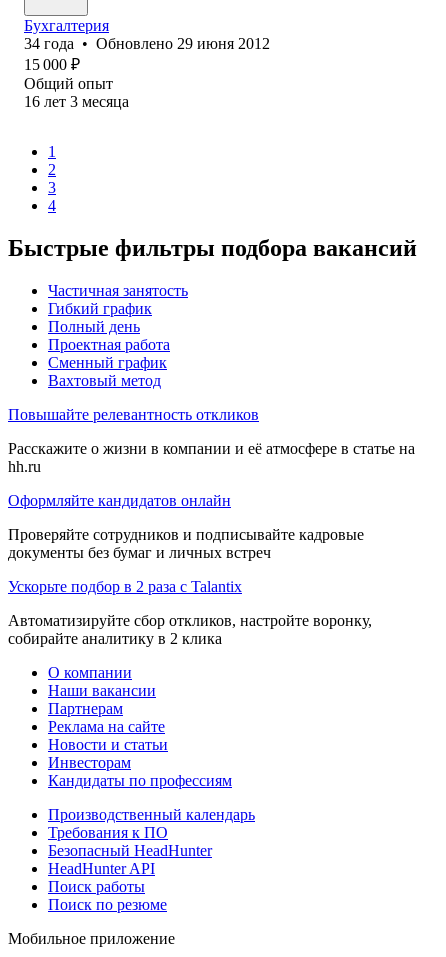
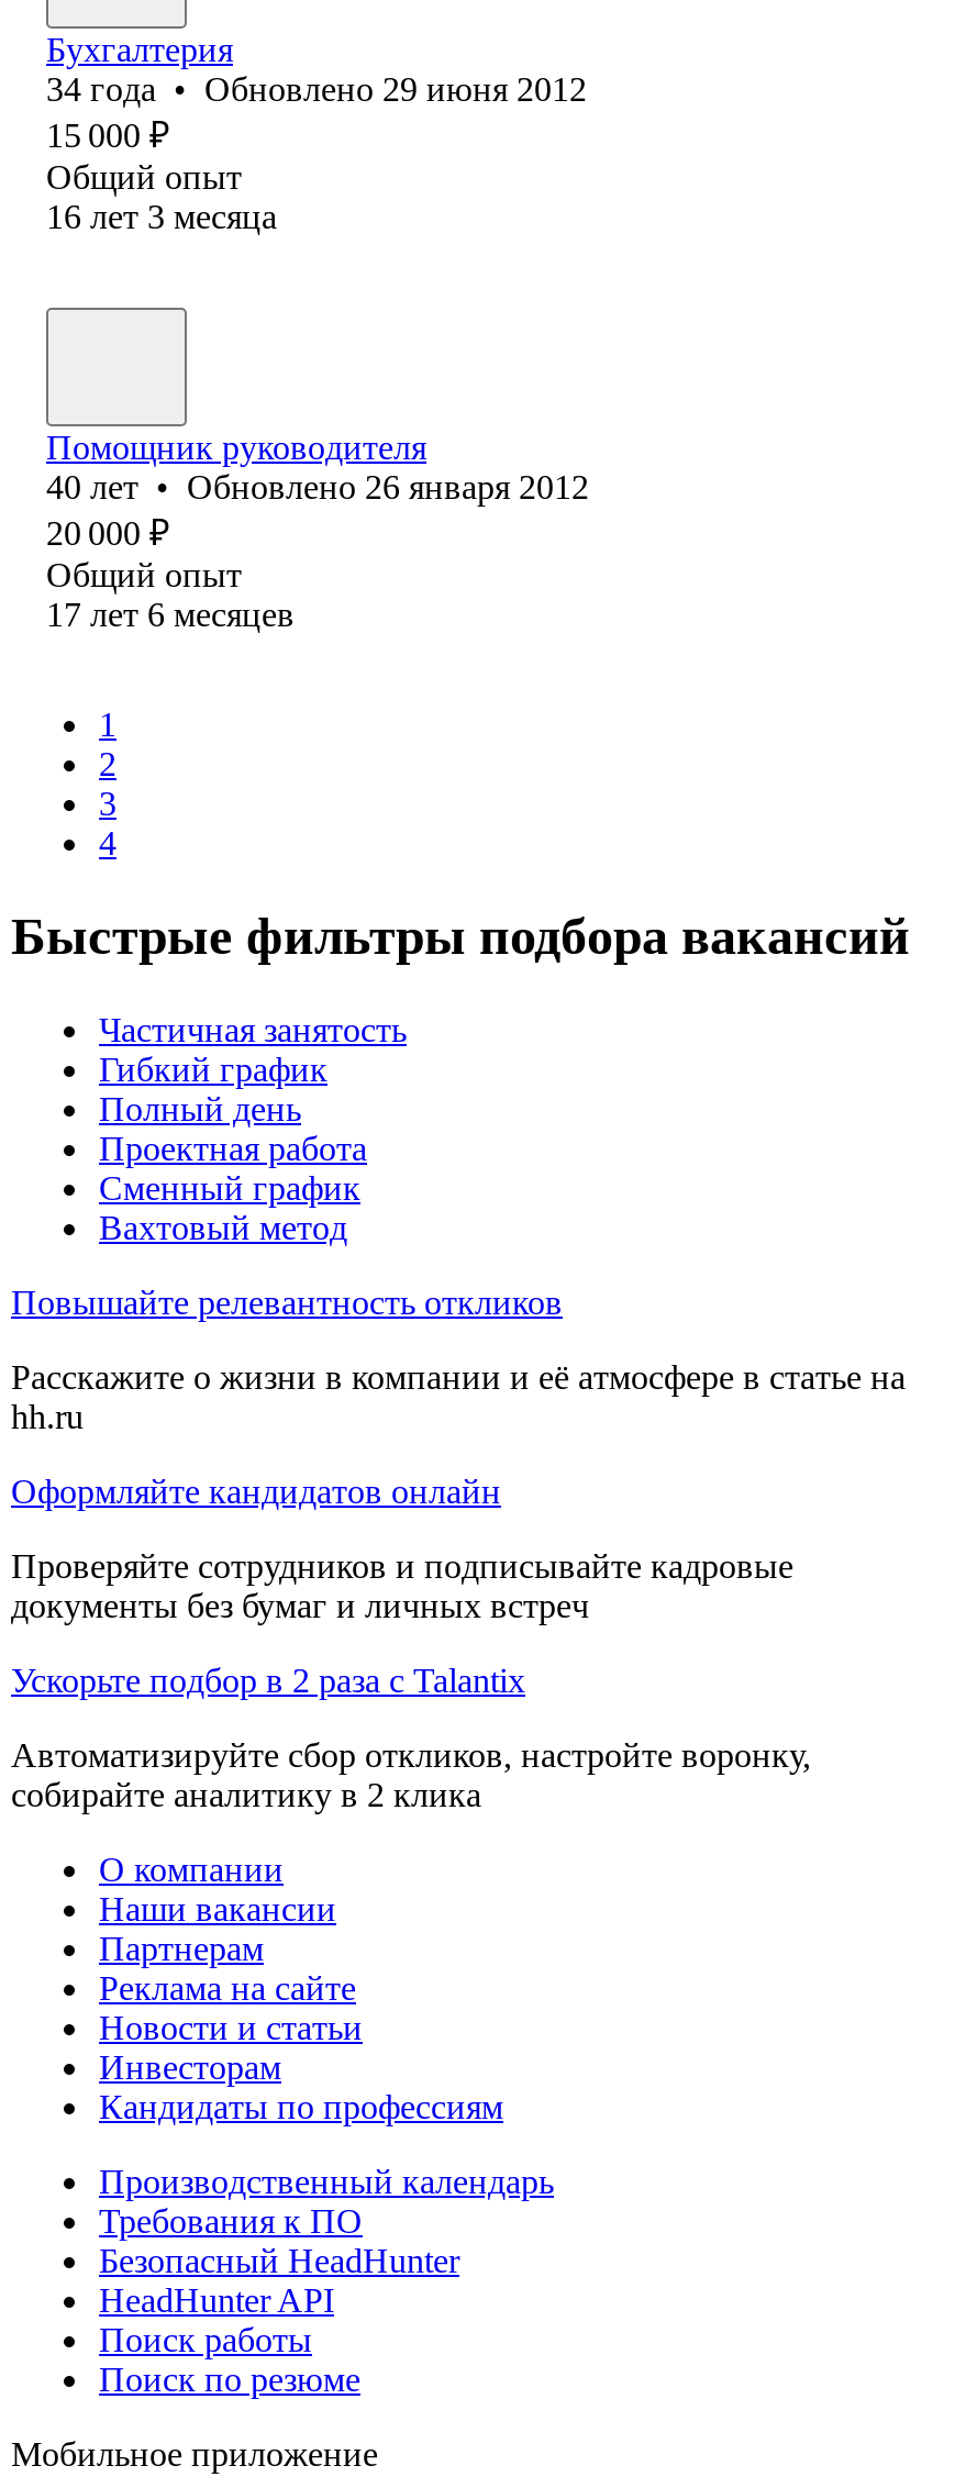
+ Помощник руководителя
+ 40 лет • Обновлено 26 января 2012
+ 20 000 ₽
+ Общий опыт
+ 17 лет 6 месяцев
